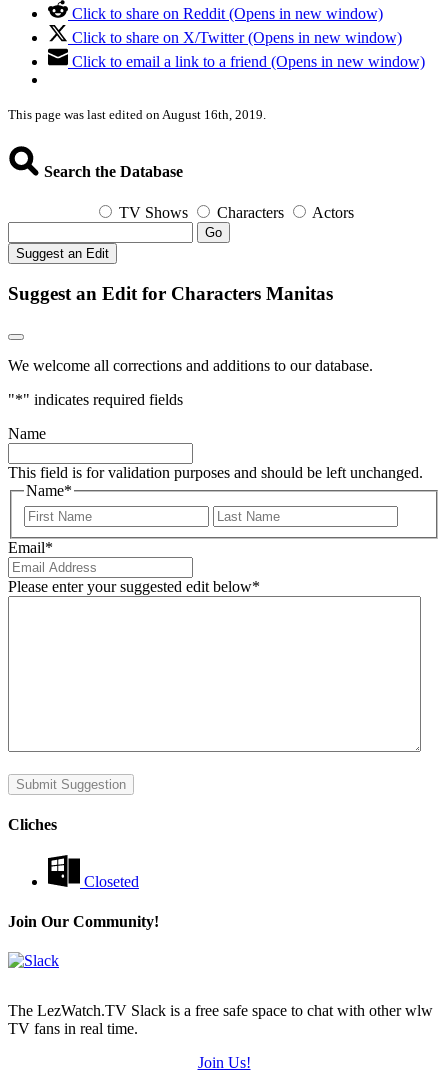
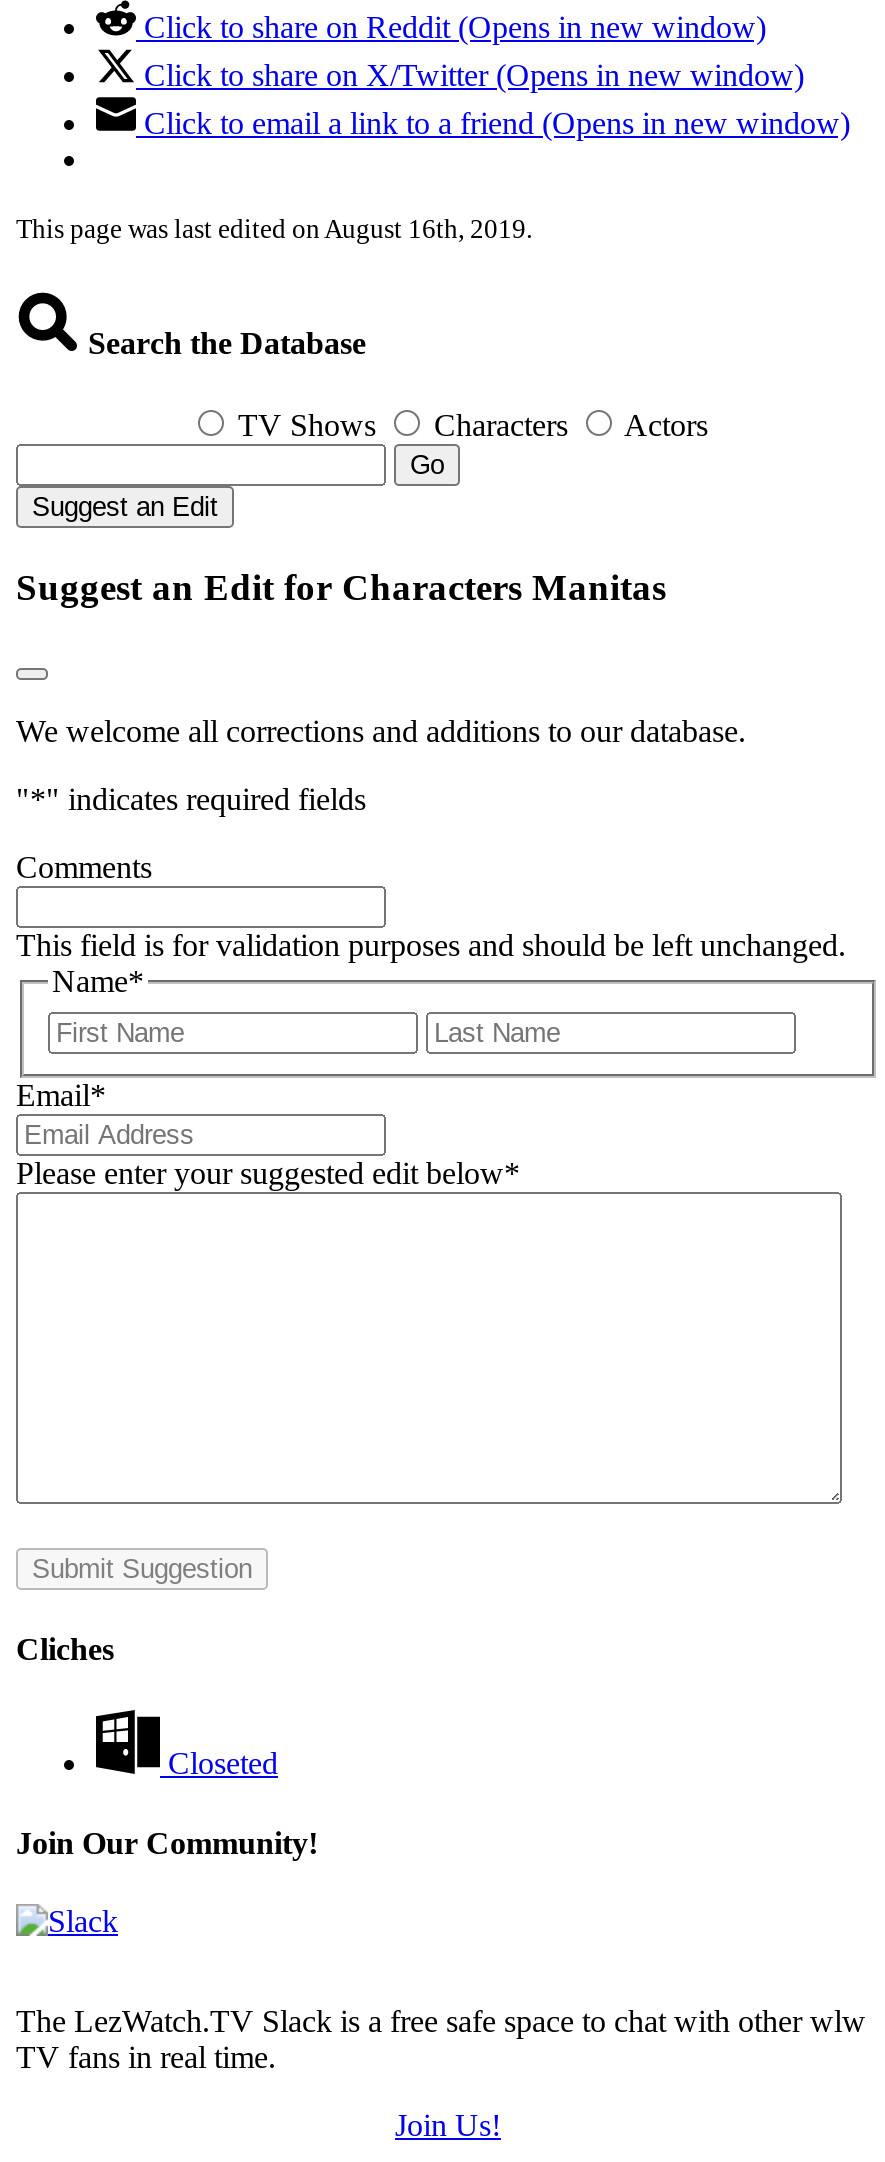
- Name
+ Comments
